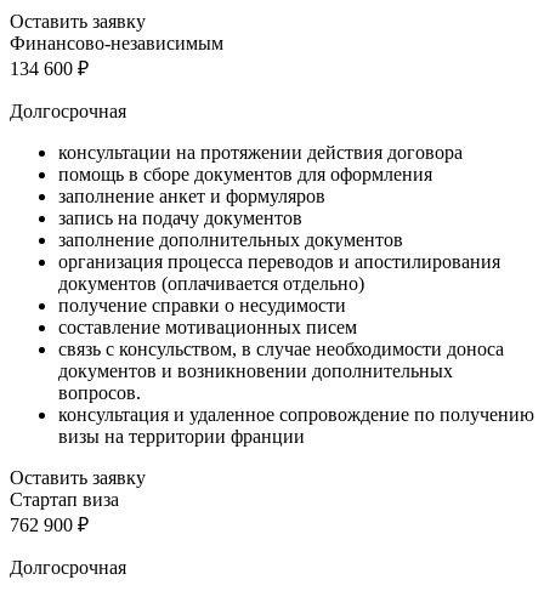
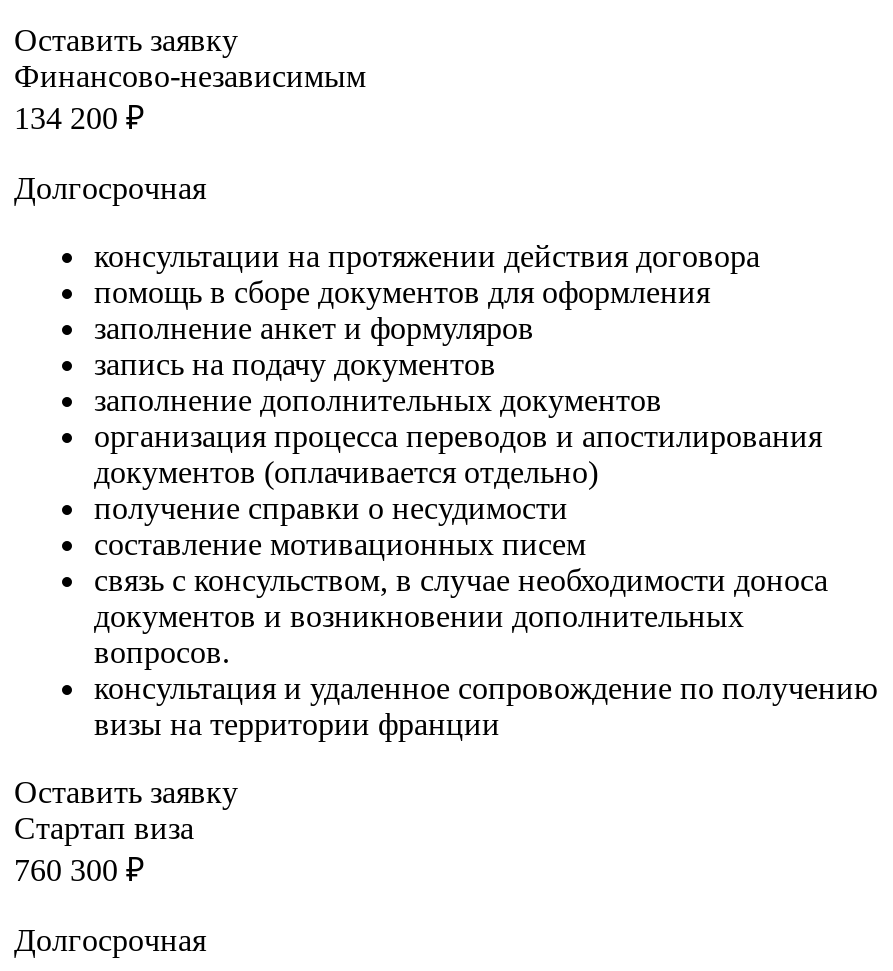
- 134 600 ₽
+ 134 200 ₽

- 762 900 ₽
+ 760 300 ₽
